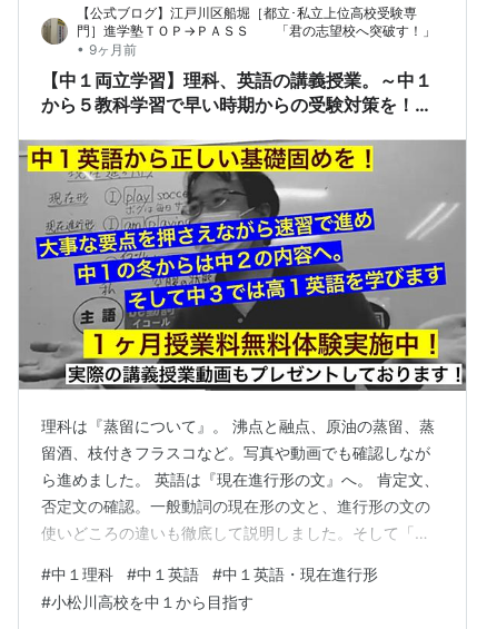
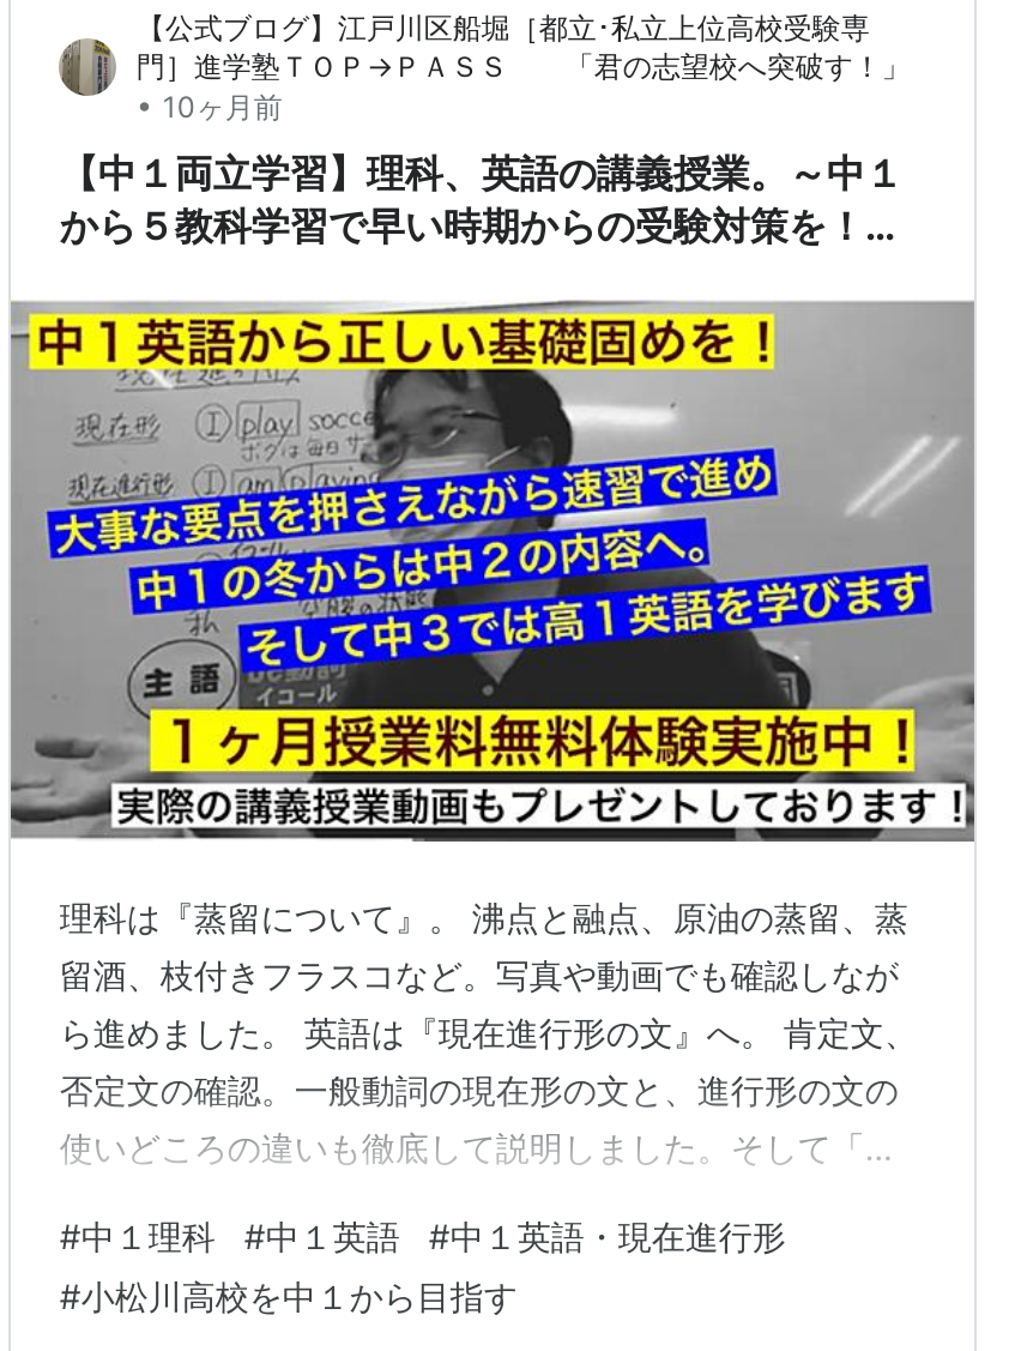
- • 9ヶ月前
+ • 10ヶ月前
